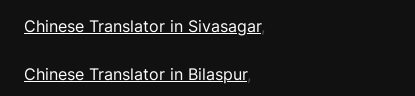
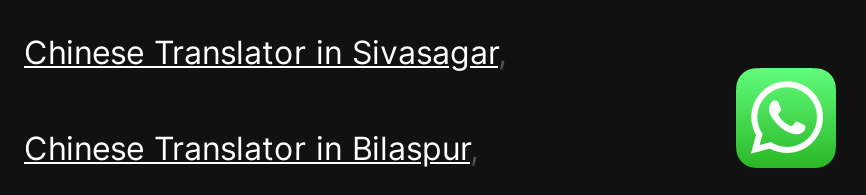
+ [image]
